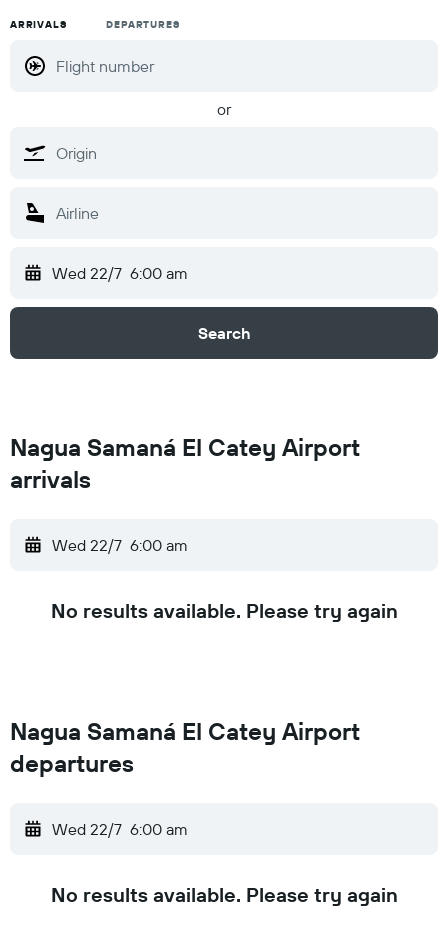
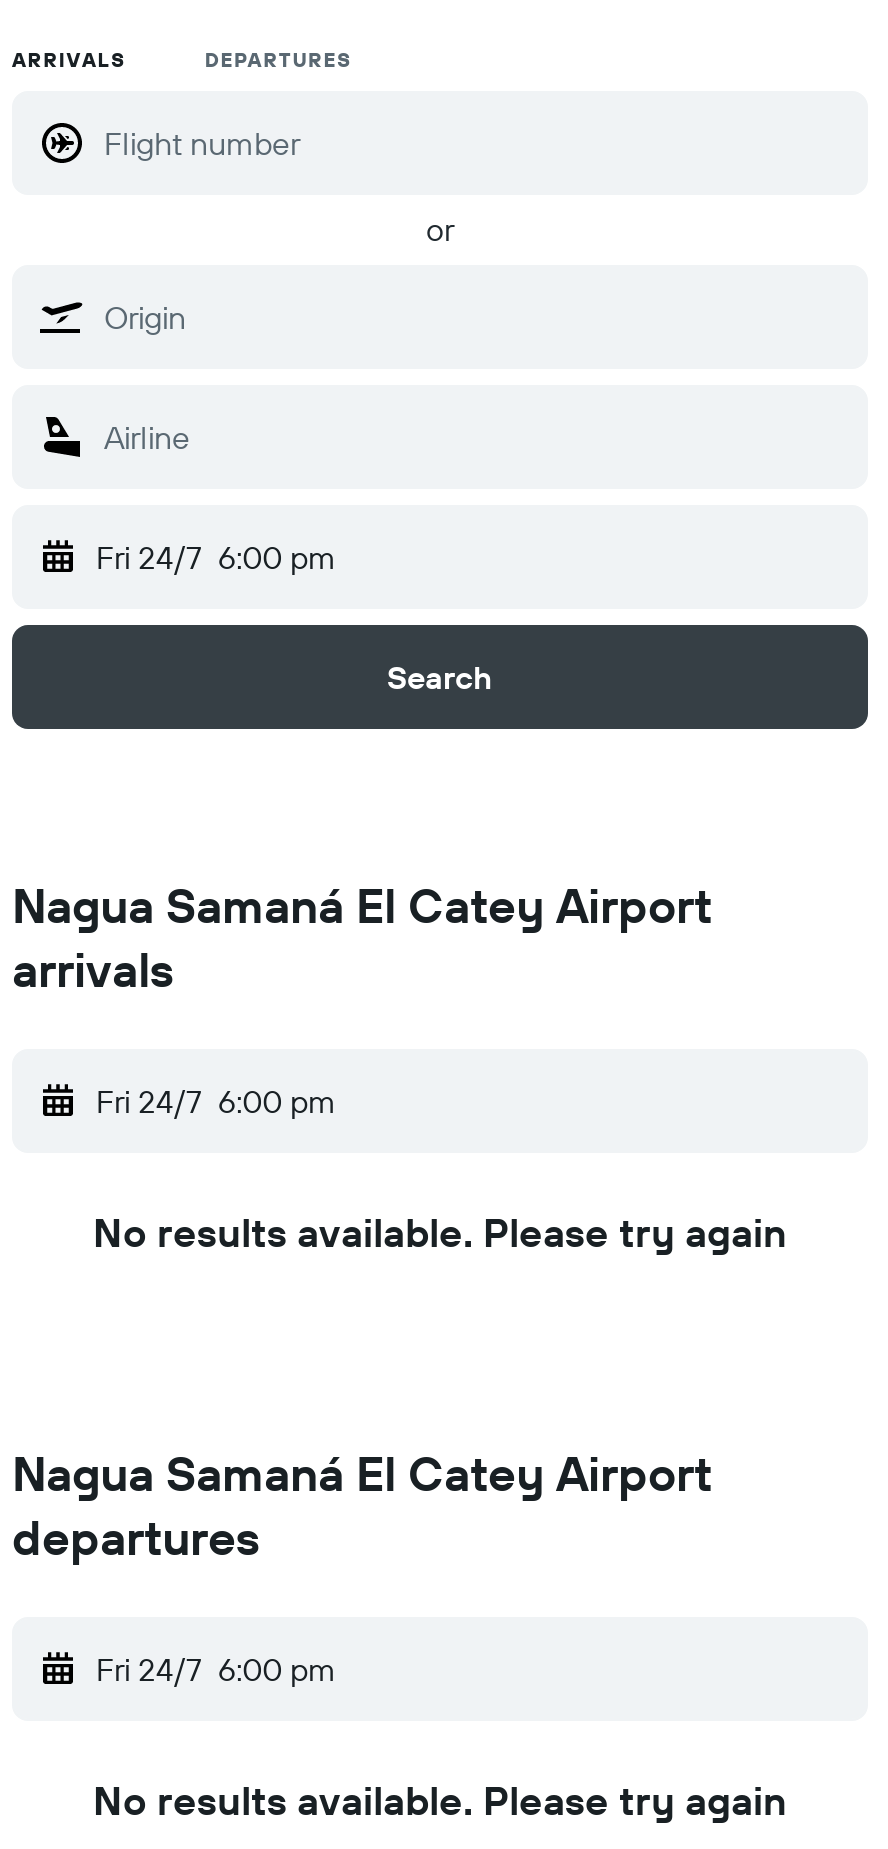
- Wed 22/7 6:00 am
+ Fri 24/7 6:00 pm

- Wed 22/7 6:00 am
+ Fri 24/7 6:00 pm

- Wed 22/7 6:00 am
+ Fri 24/7 6:00 pm
